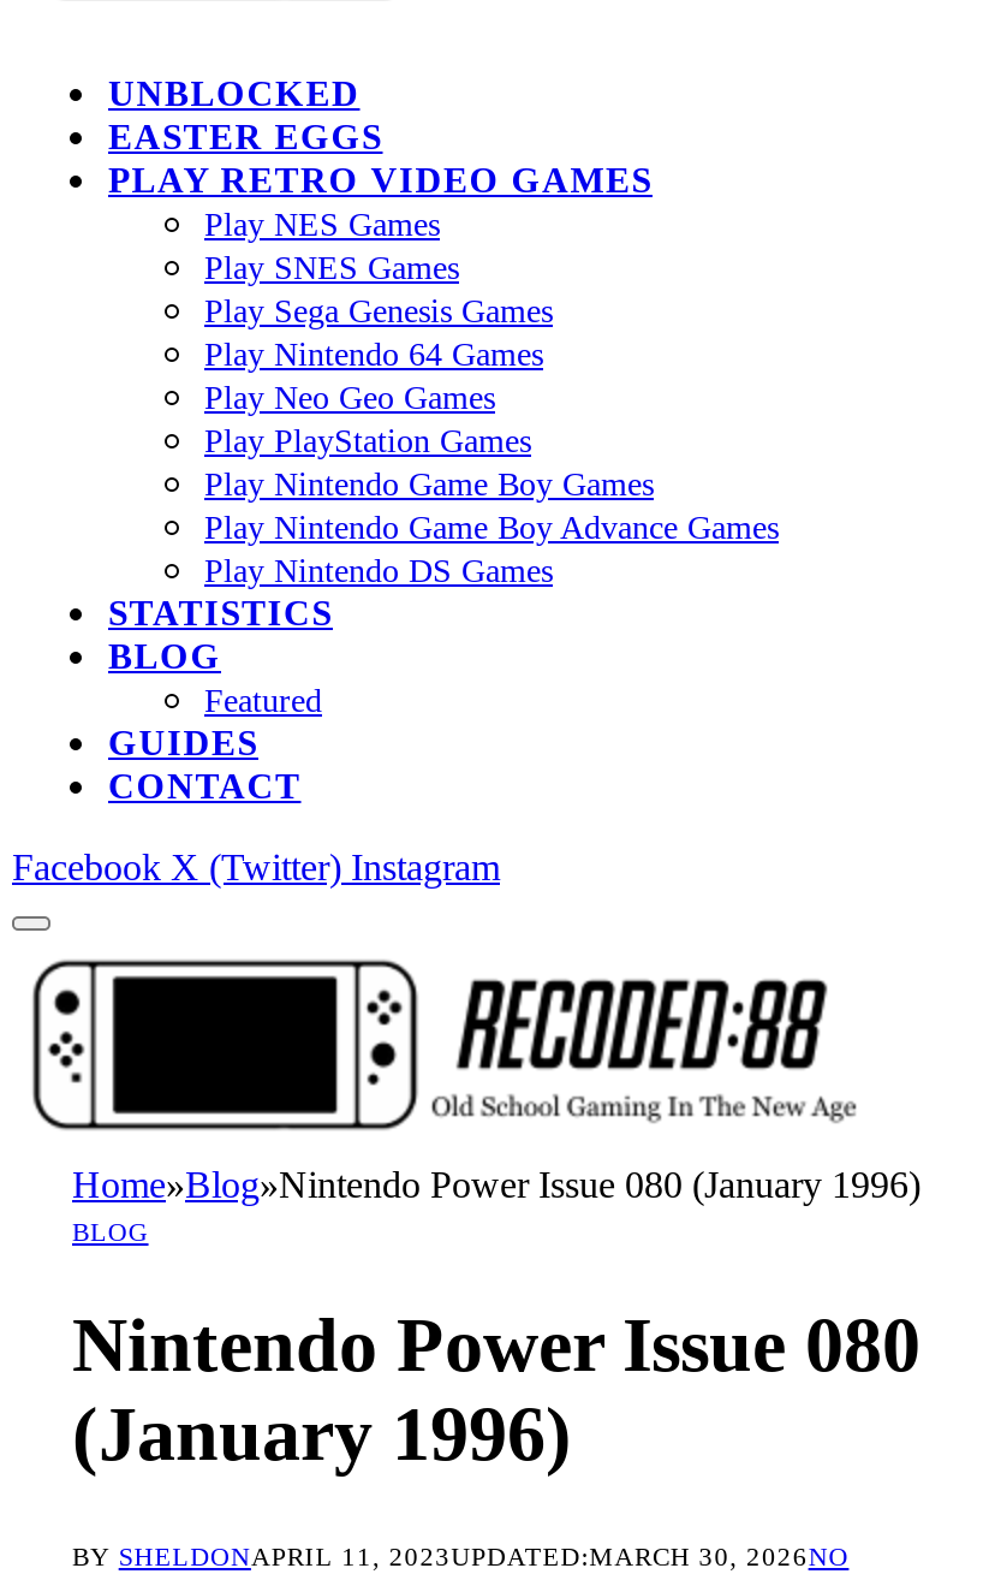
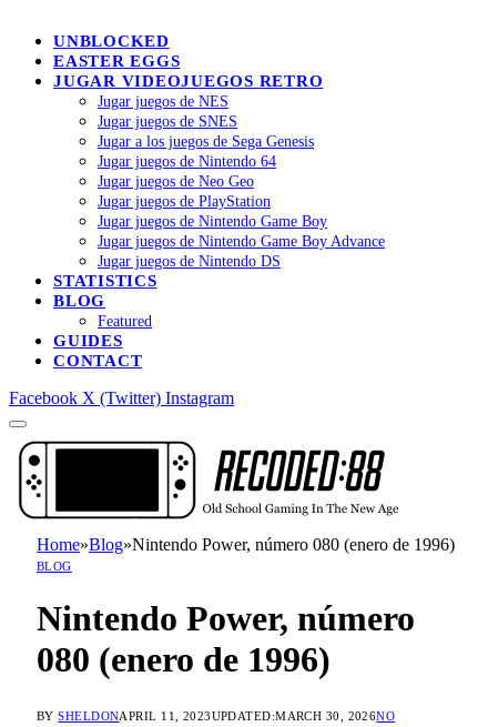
- PLAY RETRO VIDEO GAMES
- Play NES Games
- Play SNES Games
- Play Sega Genesis Games
- Play Nintendo 64 Games
- Play Neo Geo Games
- Play PlayStation Games
- Play Nintendo Game Boy Games
- Play Nintendo Game Boy Advance Games
- Play Nintendo DS Games
+ JUGAR VIDEOJUEGOS RETRO
+ Jugar juegos de NES
+ Jugar juegos de SNES
+ Jugar a los juegos de Sega Genesis
+ Jugar juegos de Nintendo 64
+ Jugar juegos de Neo Geo
+ Jugar juegos de PlayStation
+ Jugar juegos de Nintendo Game Boy
+ Jugar juegos de Nintendo Game Boy Advance
+ Jugar juegos de Nintendo DS

- Home»Blog»Nintendo Power Issue 080 (January 1996)
+ Home»Blog»Nintendo Power, número 080 (enero de 1996)

- Nintendo Power Issue 080
- (January 1996)
+ Nintendo Power, número
+ 080 (enero de 1996)
